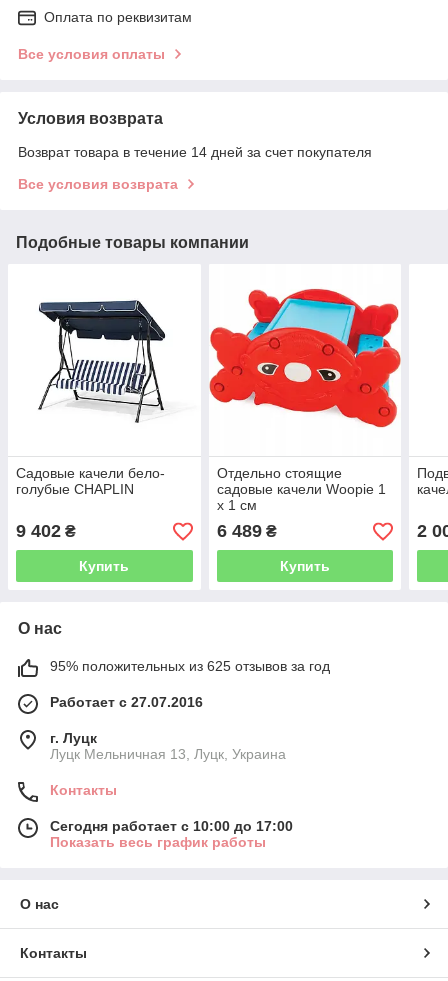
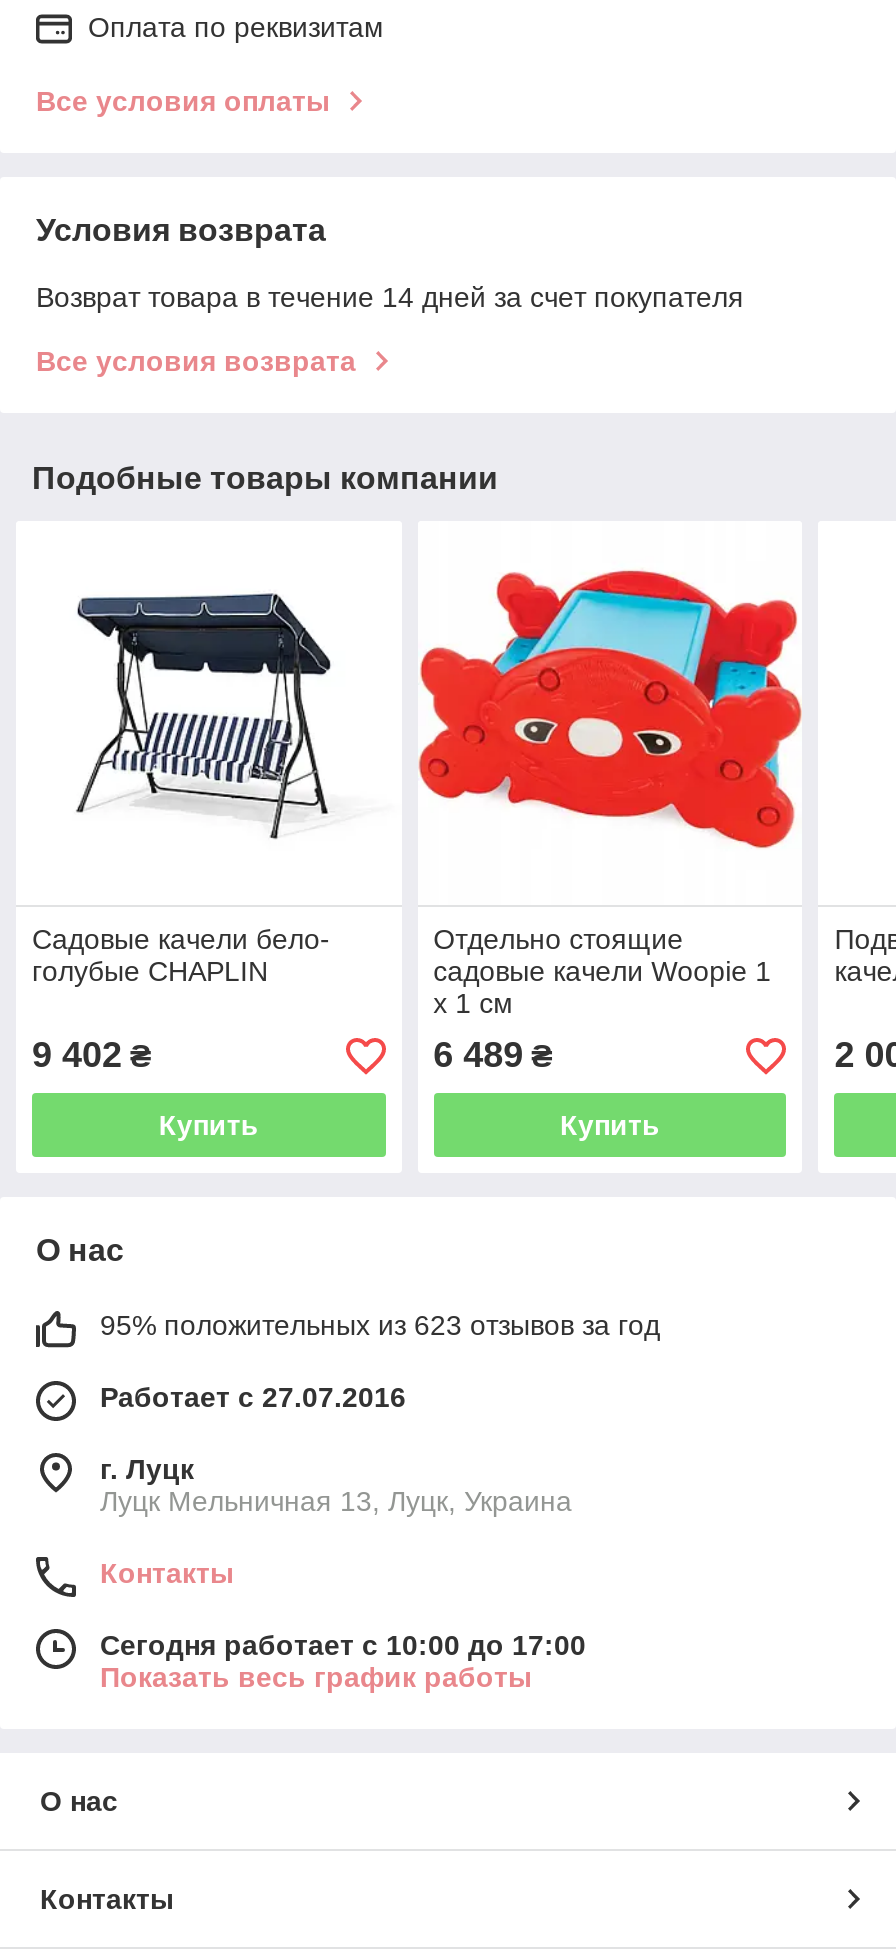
- 95% положительных из 625 отзывов за год
+ 95% положительных из 623 отзывов за год
